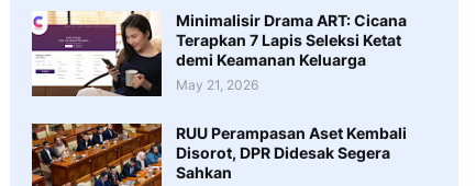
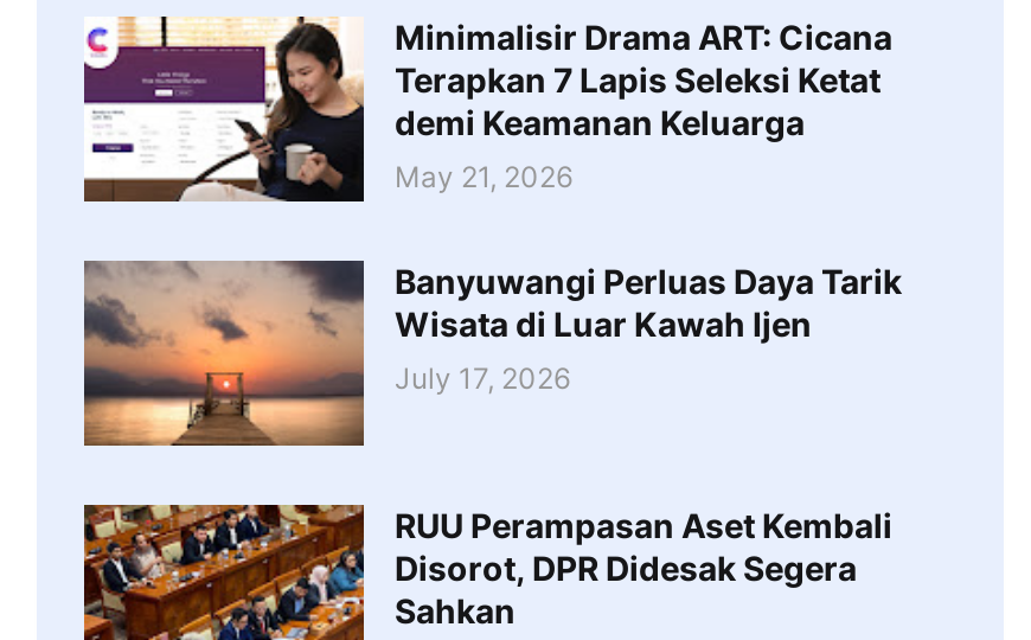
+ [image]
+ Banyuwangi Perluas Daya Tarik
+ Wisata di Luar Kawah Ijen
+ July 17, 2026
